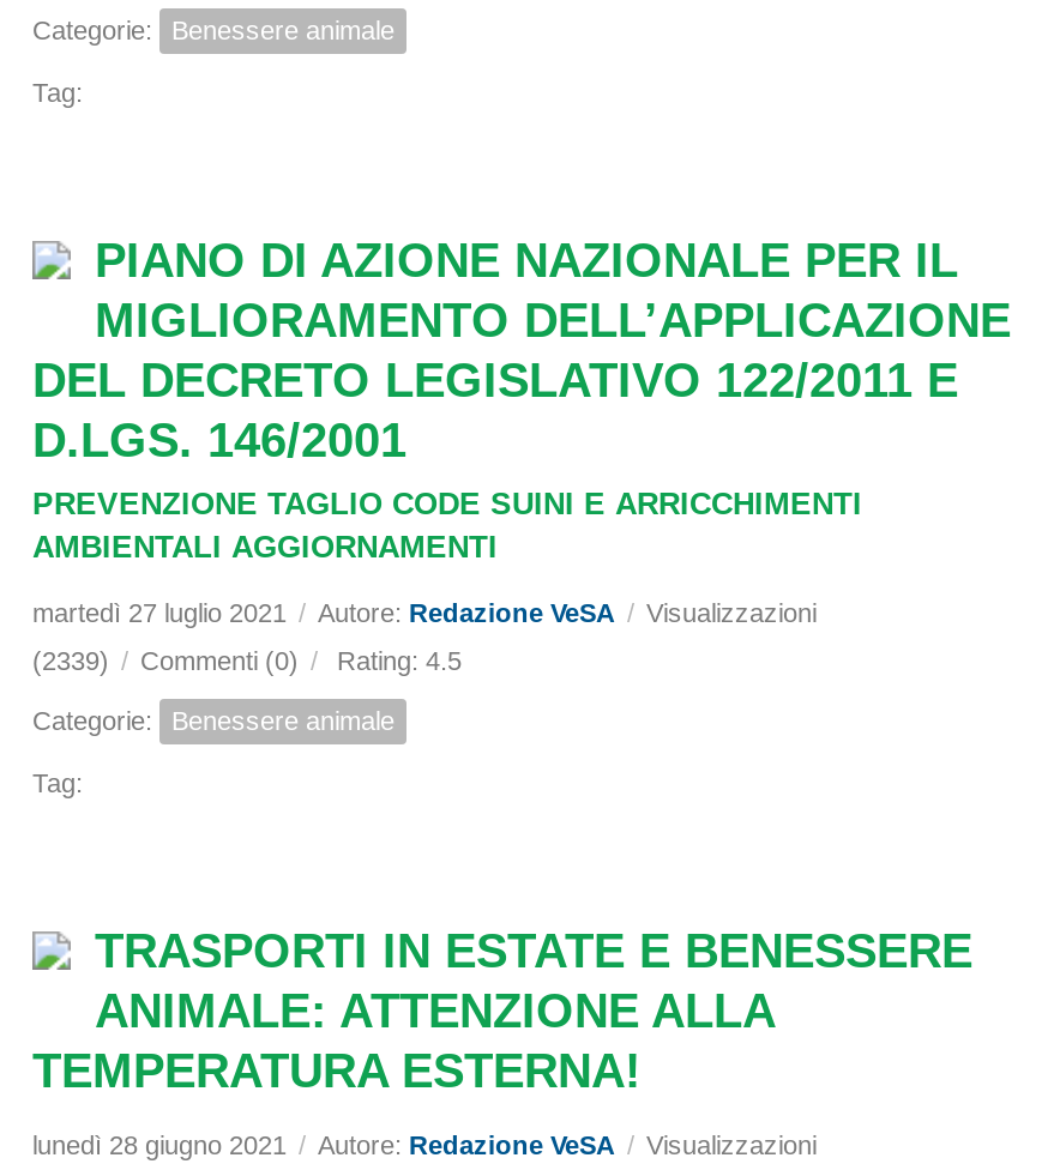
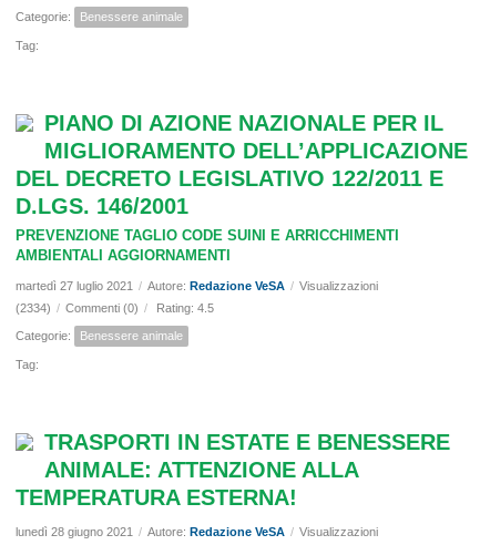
- (2339) / Commenti (0) / Rating: 4.5
+ (2334) / Commenti (0) / Rating: 4.5
